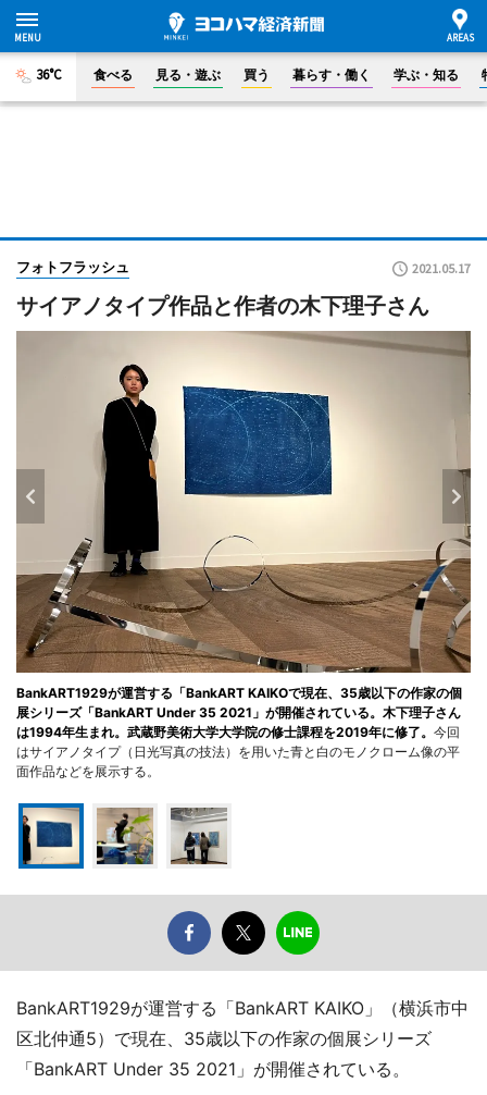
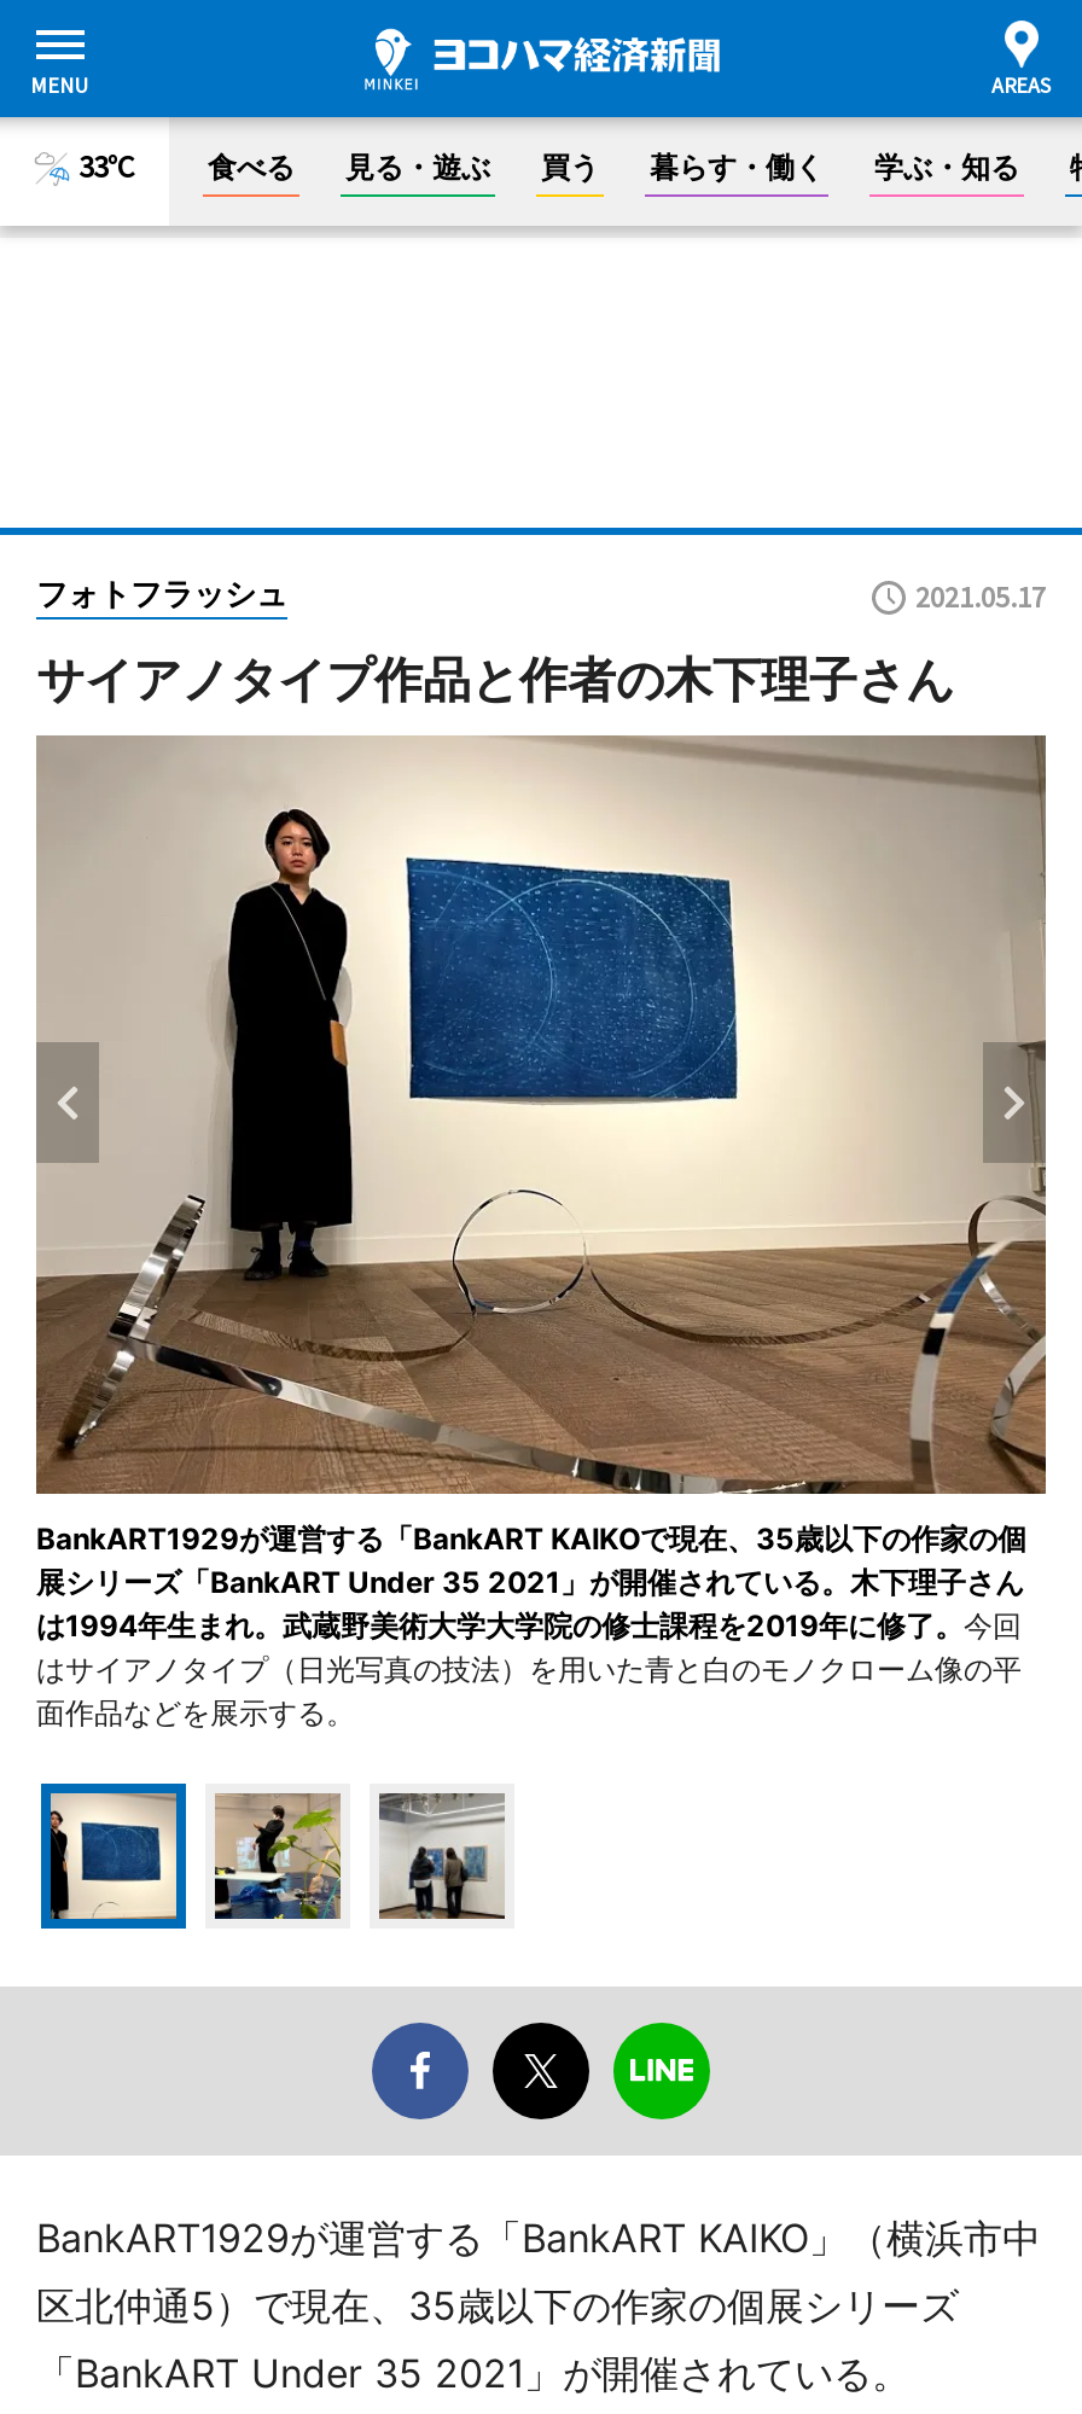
- 36°C
+ 33°C
